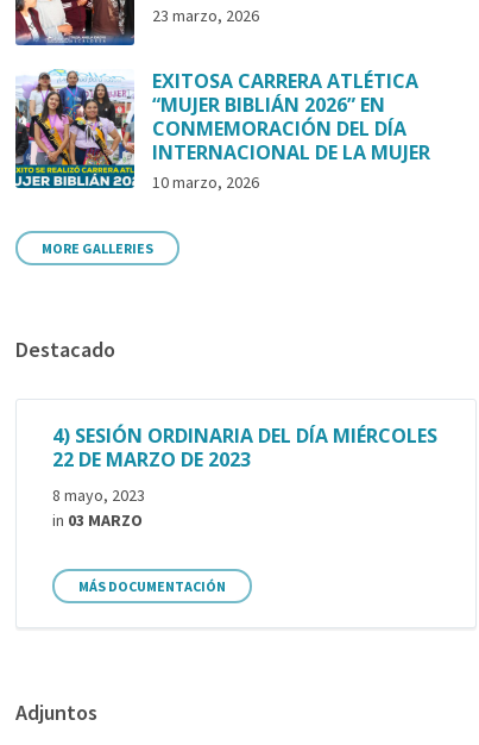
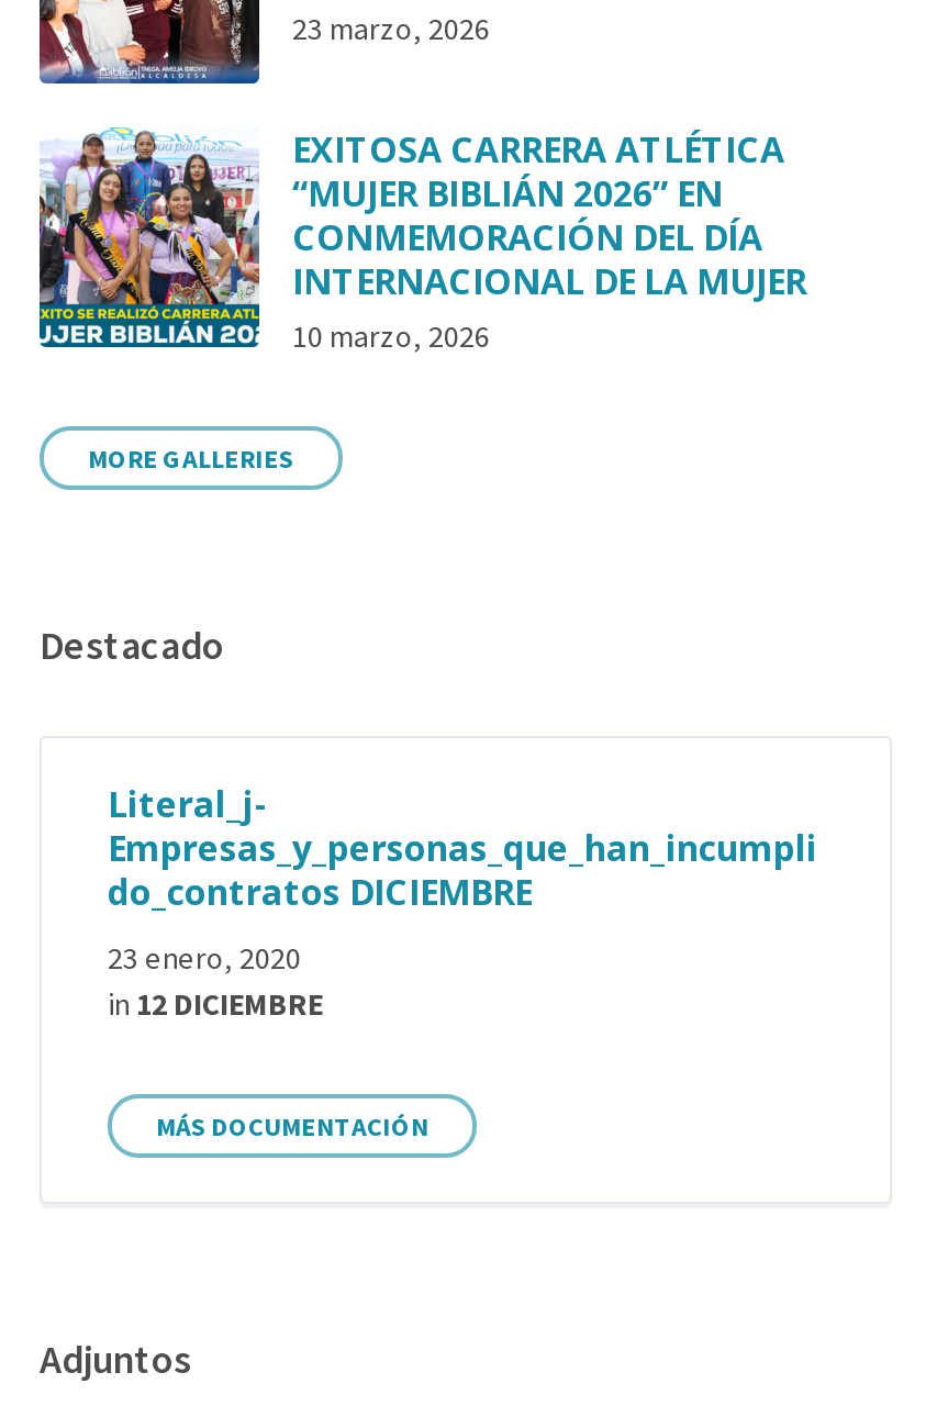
- 4) SESIÓN ORDINARIA DEL DÍA MIÉRCOLES
- 22 DE MARZO DE 2023
+ Literal_j-
+ Empresas_y_personas_que_han_incumpli
+ do_contratos DICIEMBRE

- 8 mayo, 2023
- in 03 MARZO
+ 23 enero, 2020
+ in 12 DICIEMBRE
